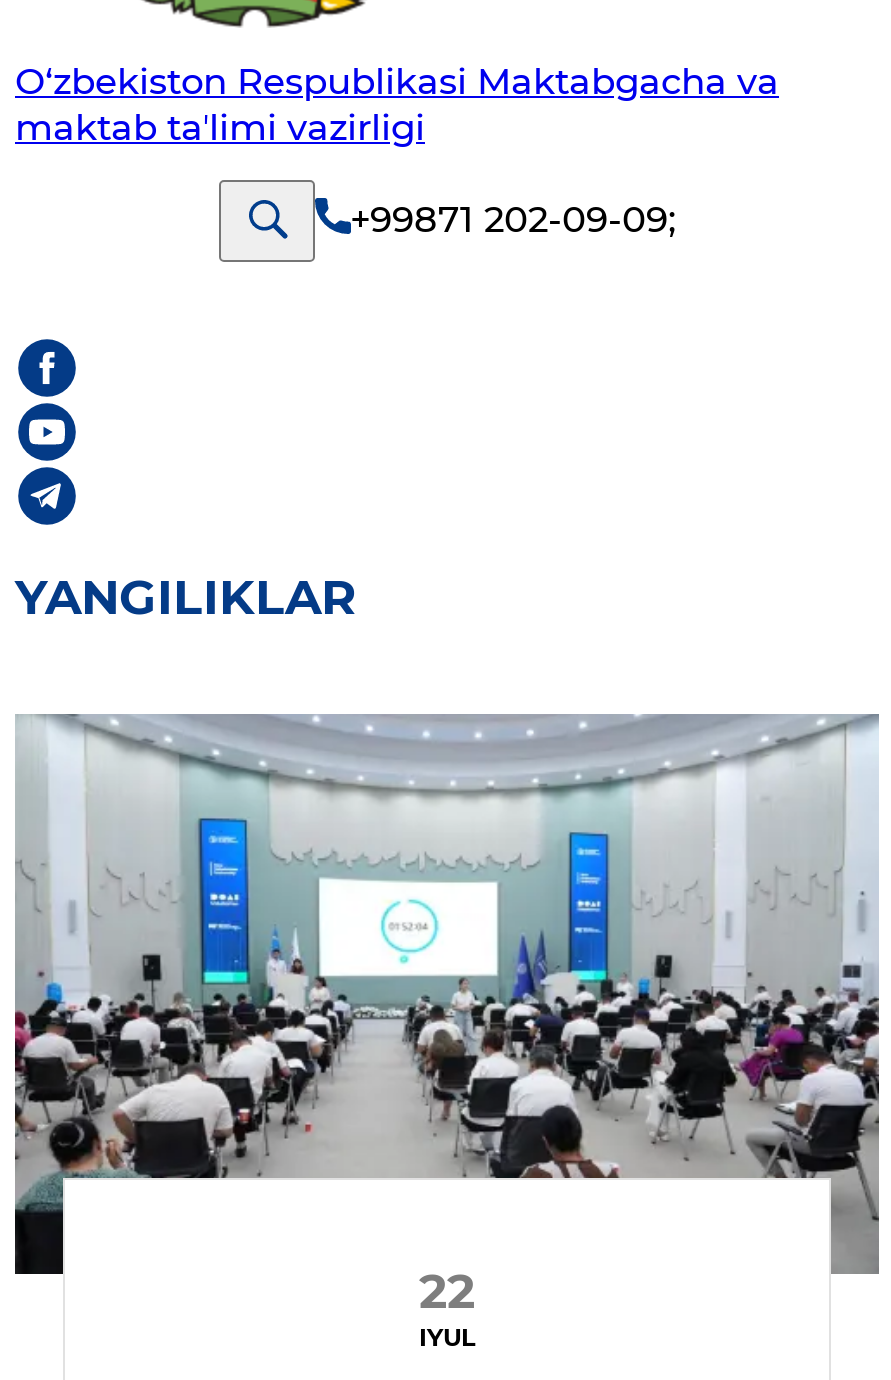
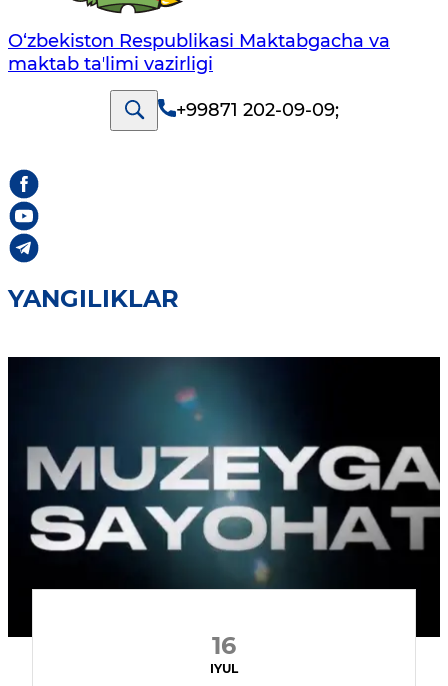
- [image]
- 22
+ [image]
+ 16
